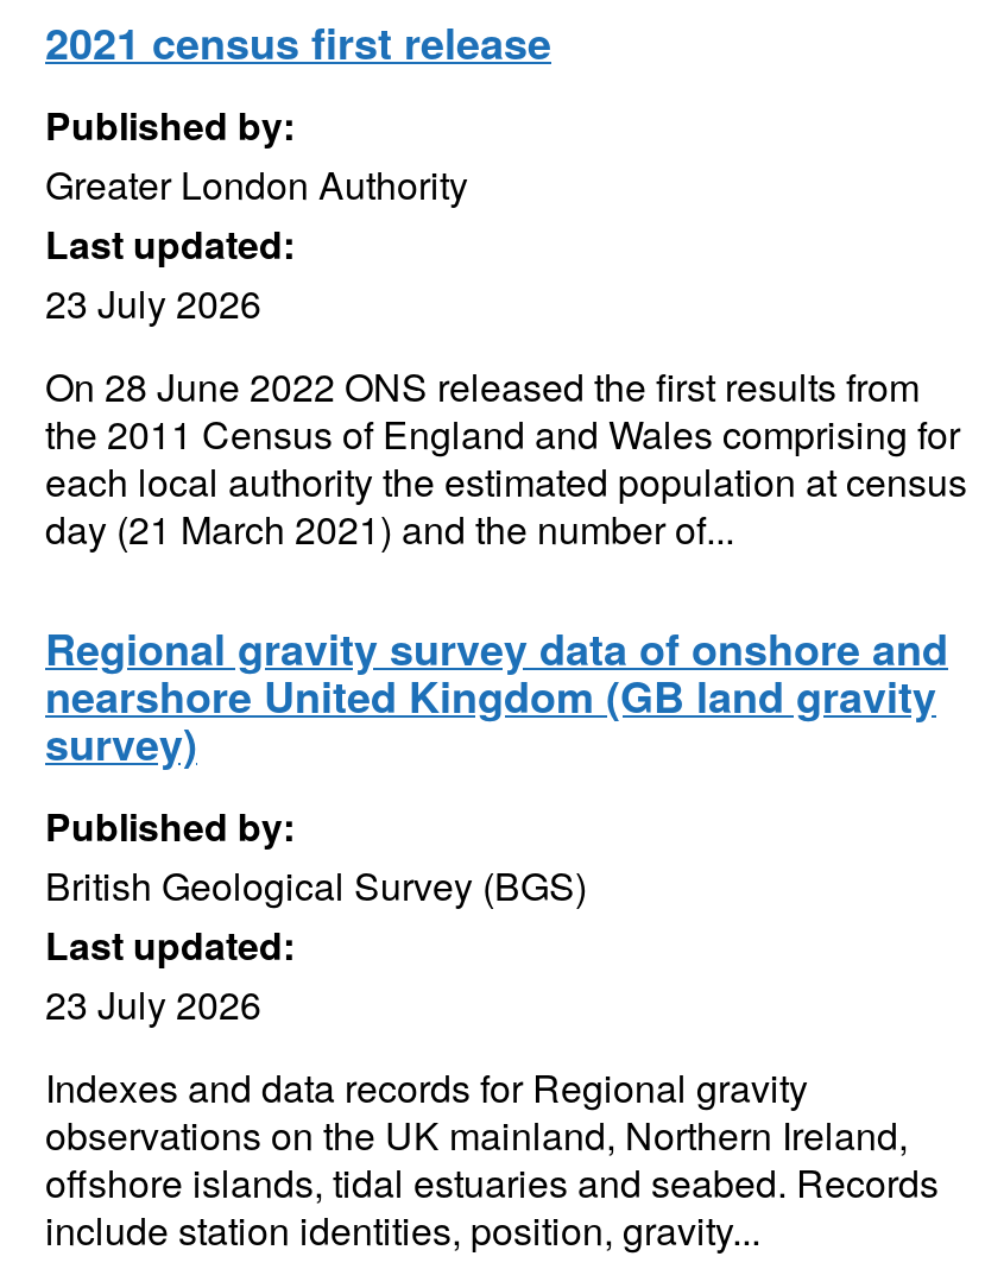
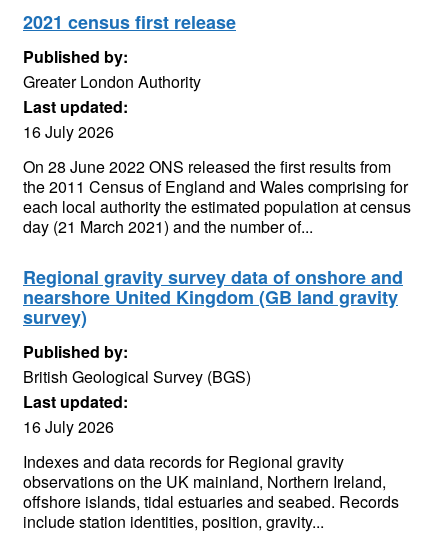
- 23 July 2026
+ 16 July 2026

- 23 July 2026
+ 16 July 2026
